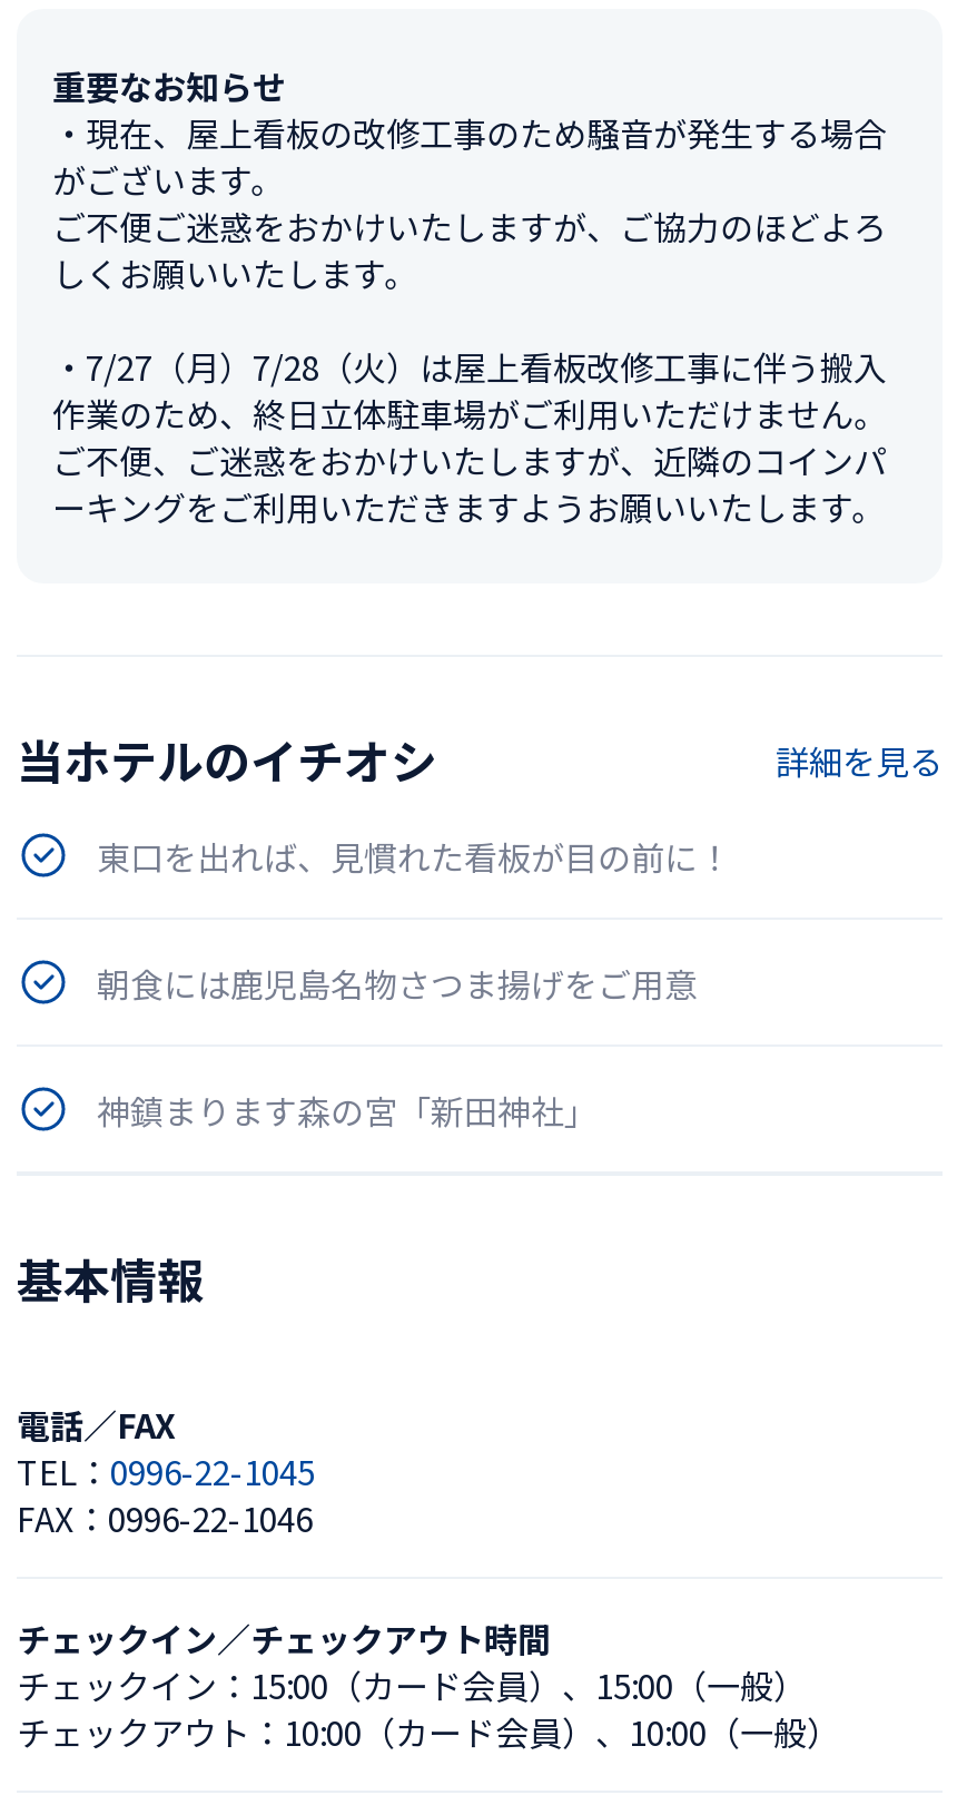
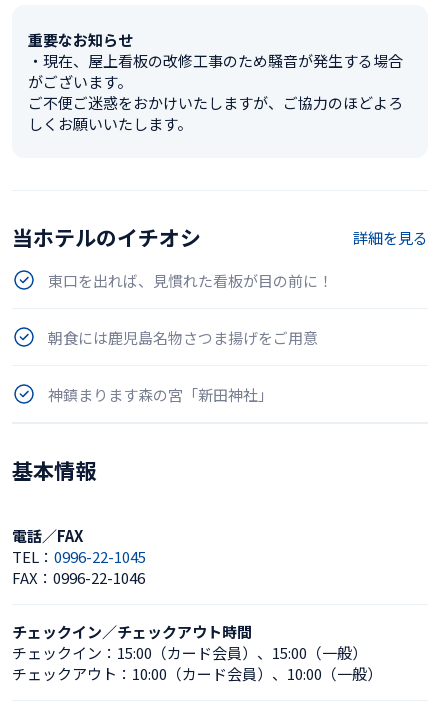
- ・7/27（月）7/28（火）は屋上看板改修工事に伴う搬入
- 作業のため、終日立体駐車場がご利用いただけません。
- ご不便、ご迷惑をおかけいたしますが、近隣のコインパ
- ーキングをご利用いただきますようお願いいたします。
